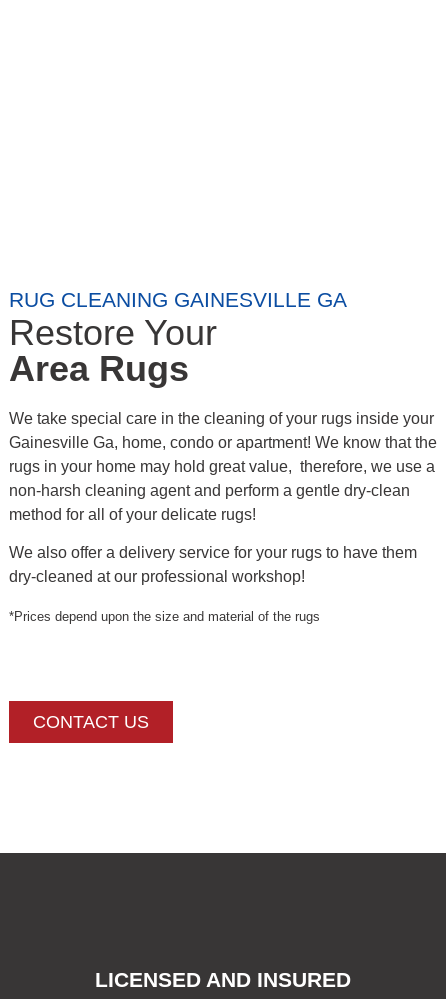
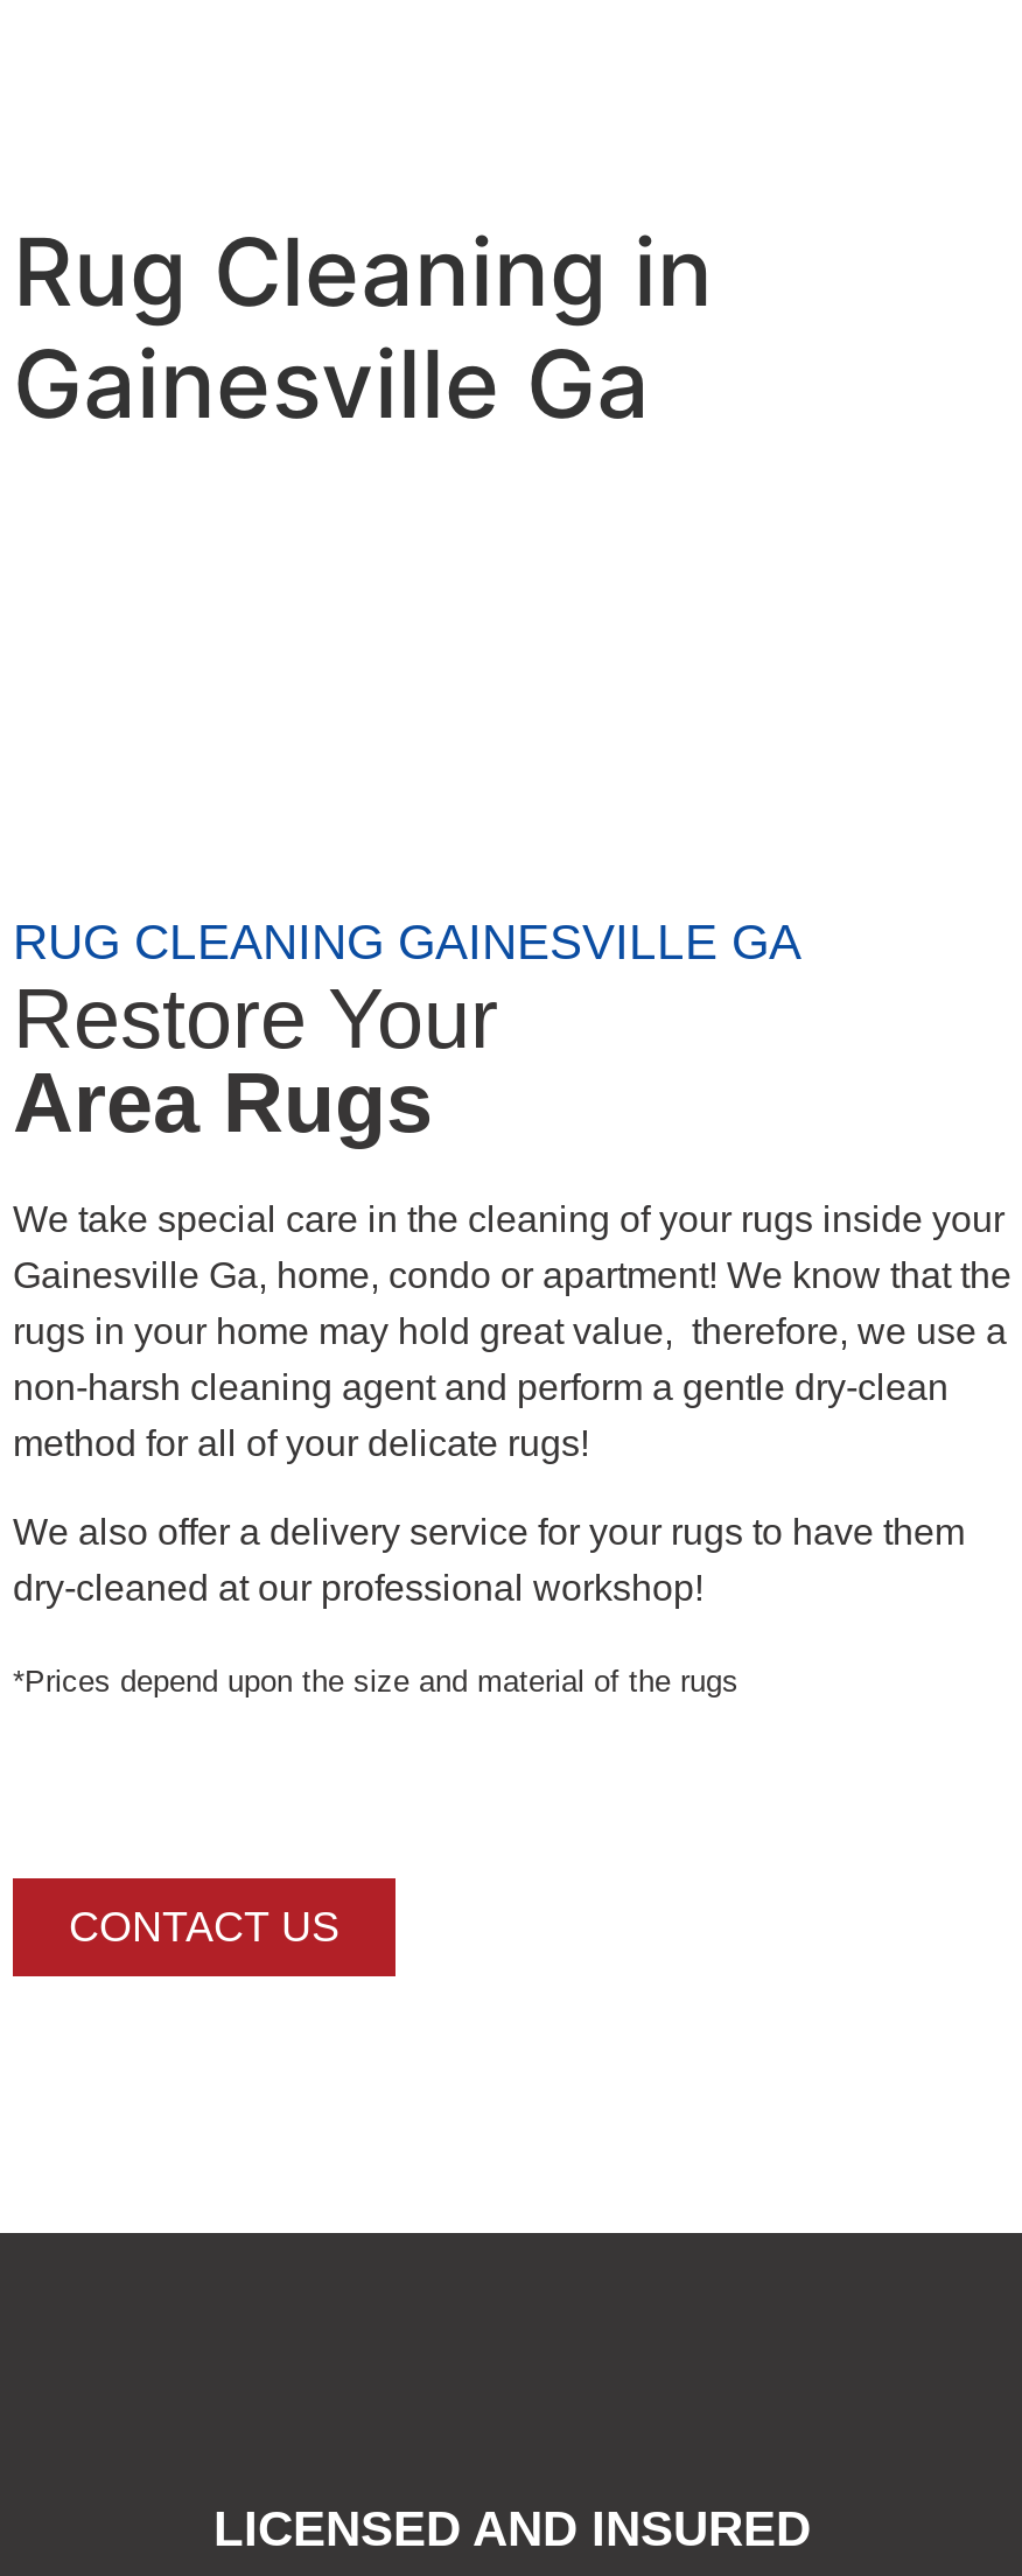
+ Rug Cleaning in
+ Gainesville Ga
